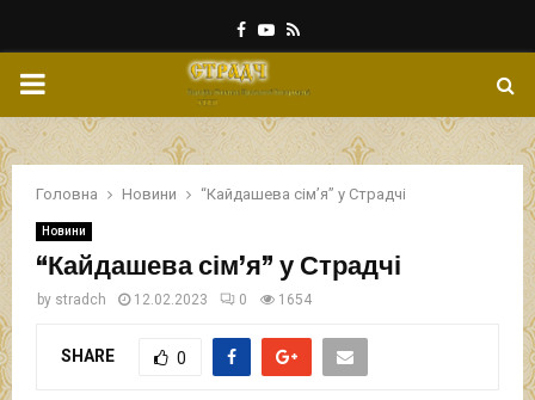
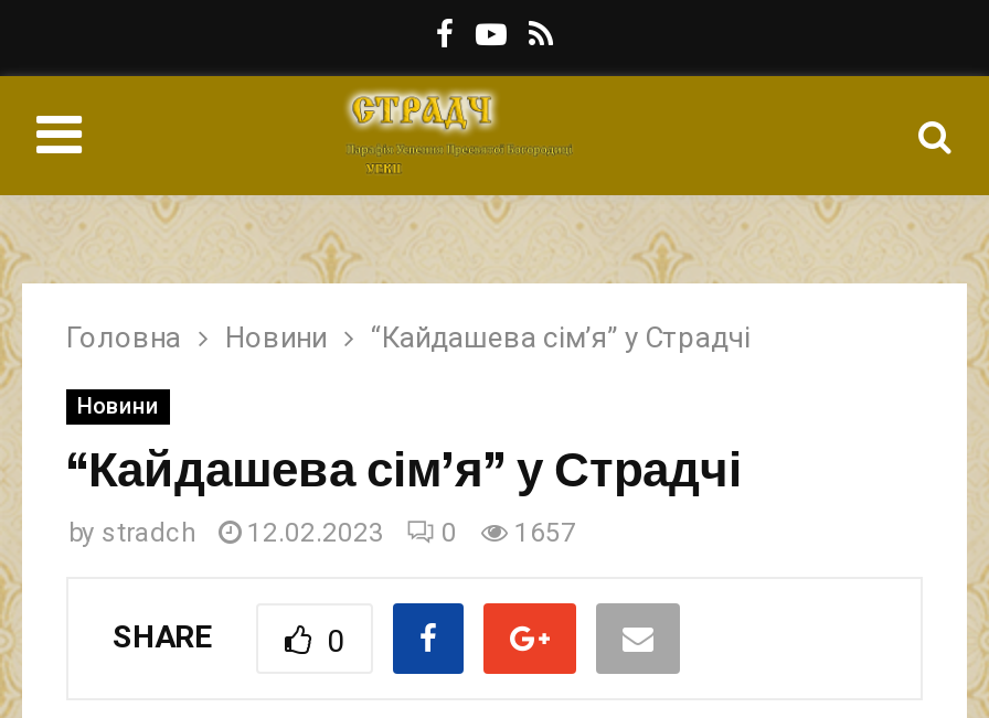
- by stradch 12.02.2023 0 1654
+ by stradch 12.02.2023 0 1657
